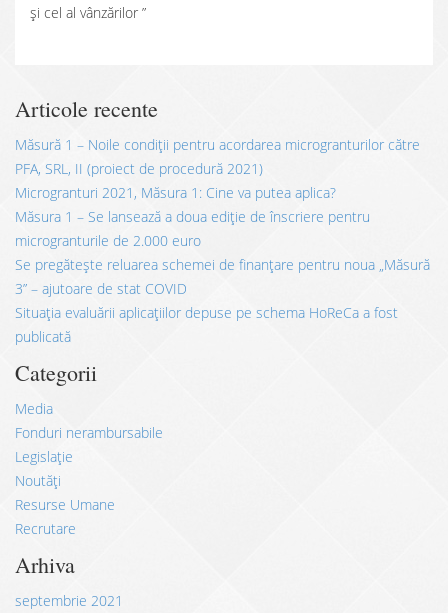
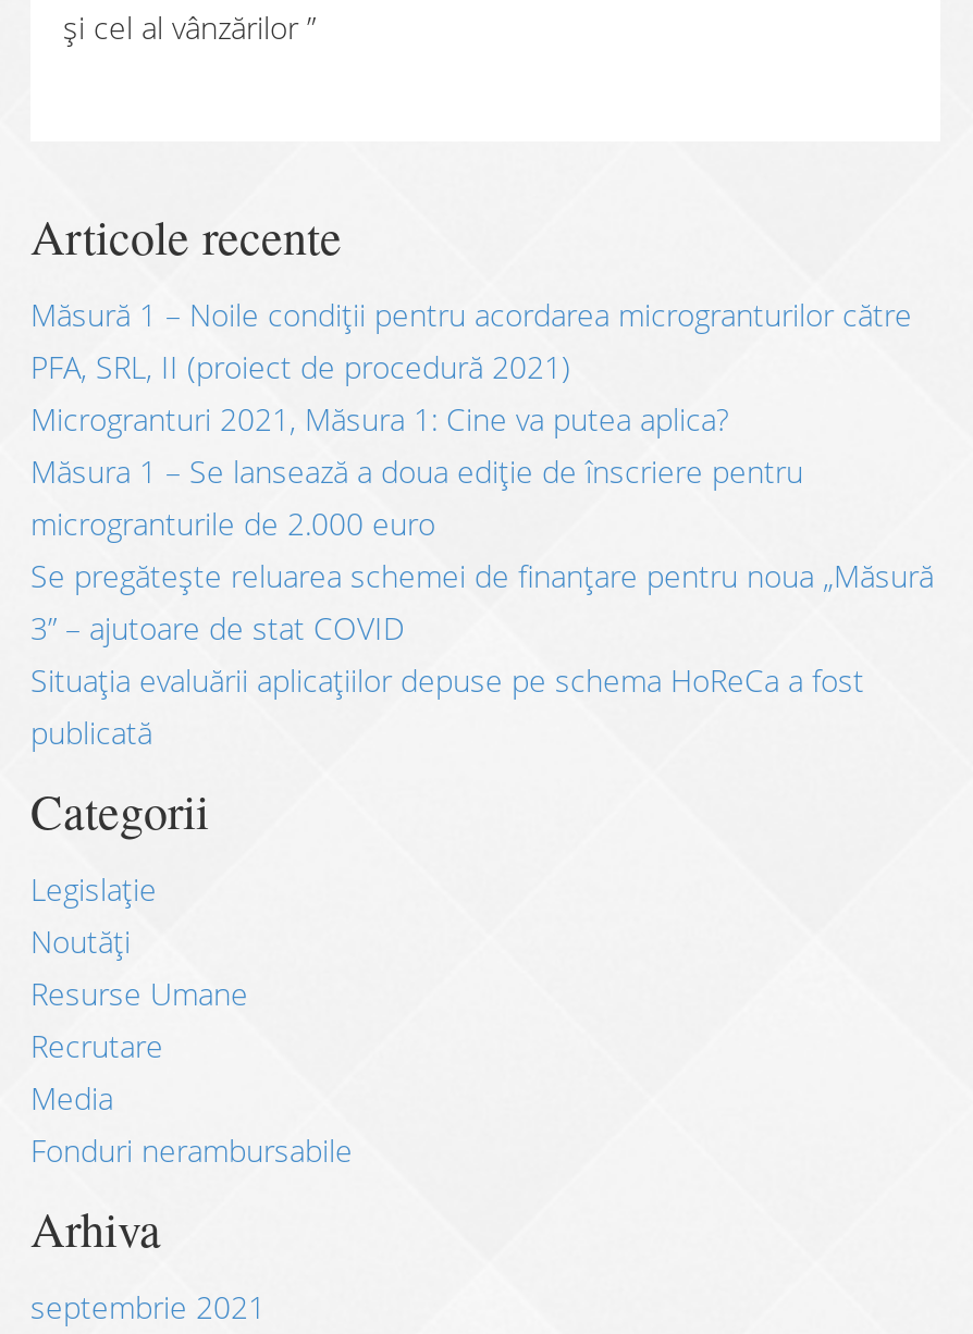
moved down: Media | Fonduri nerambursabile

moved up: Legislație | Noutăți | Resurse Umane | Recrutare
